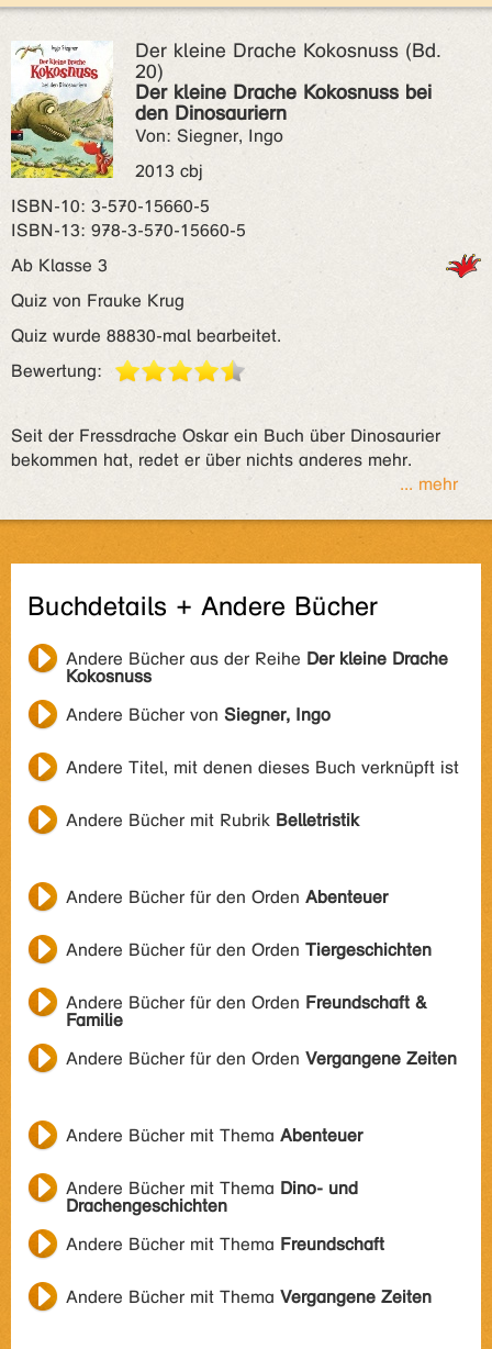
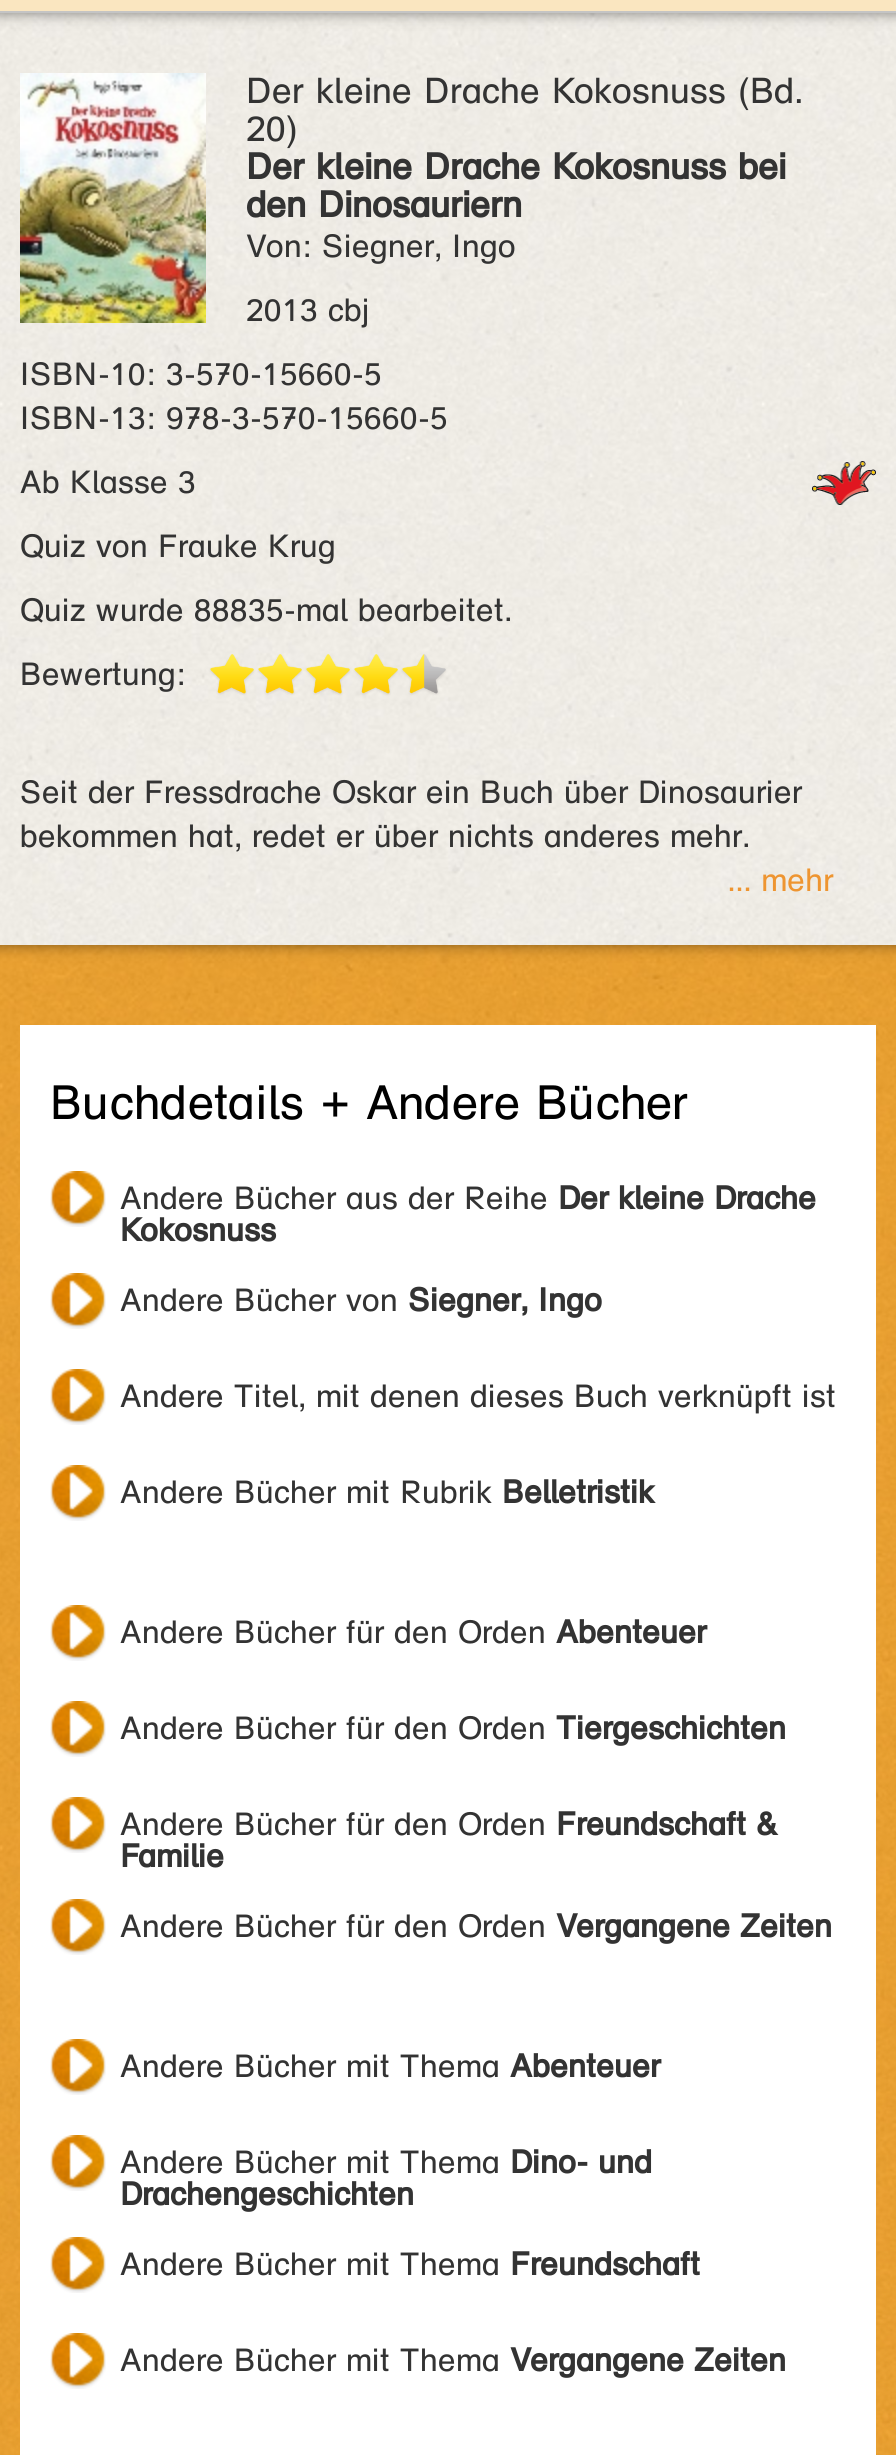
- Quiz wurde 88830-mal bearbeitet.
+ Quiz wurde 88835-mal bearbeitet.
